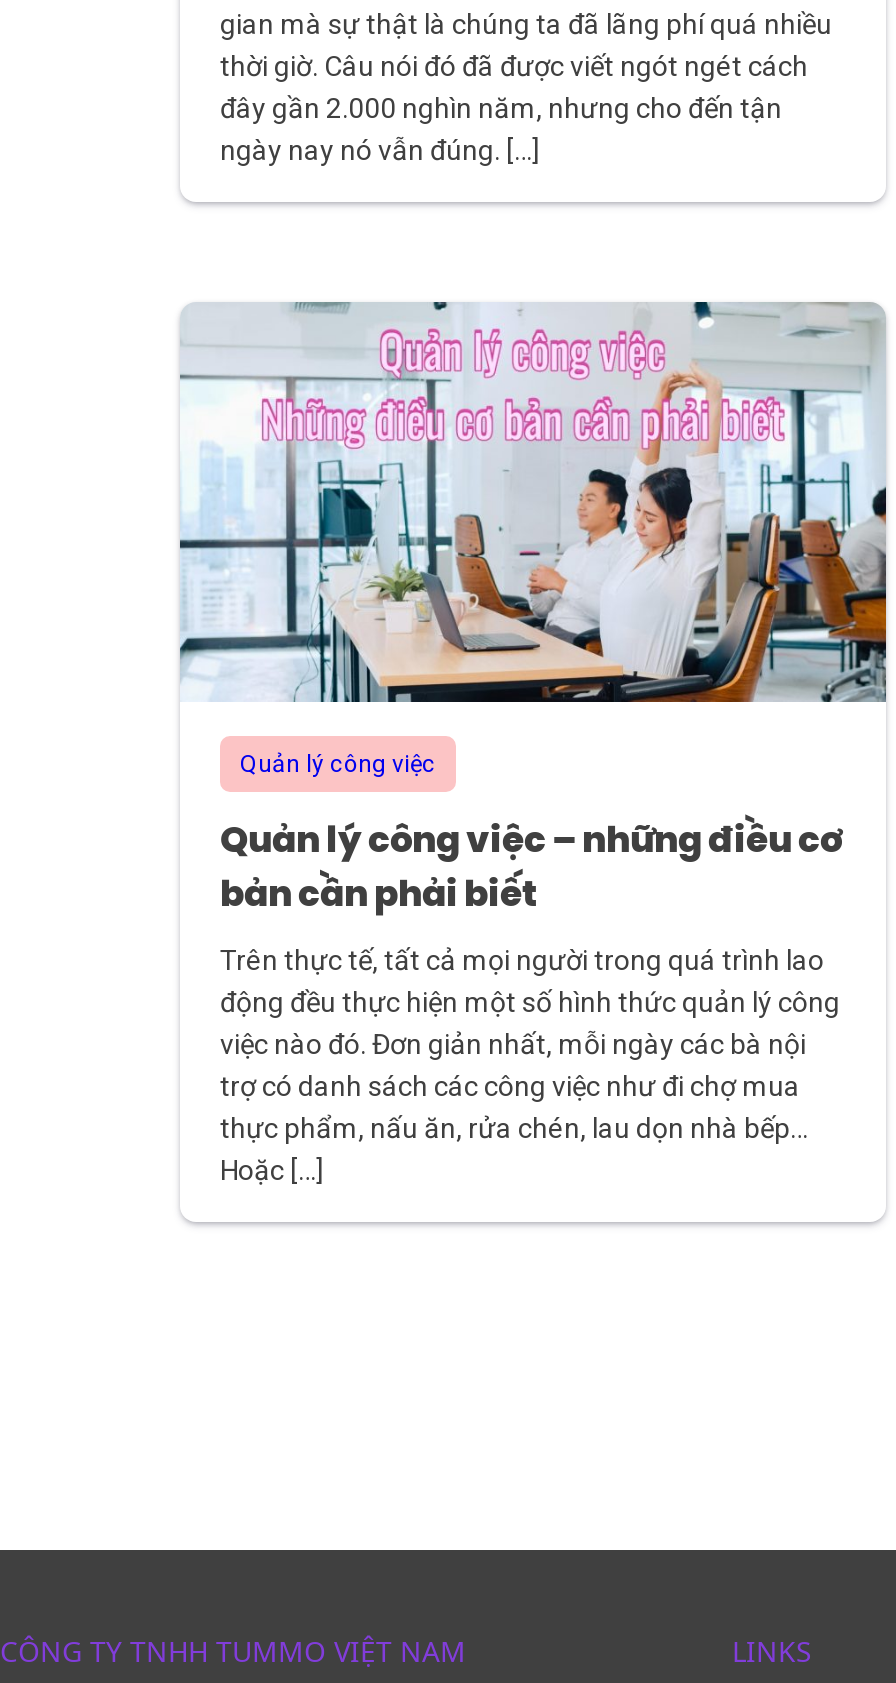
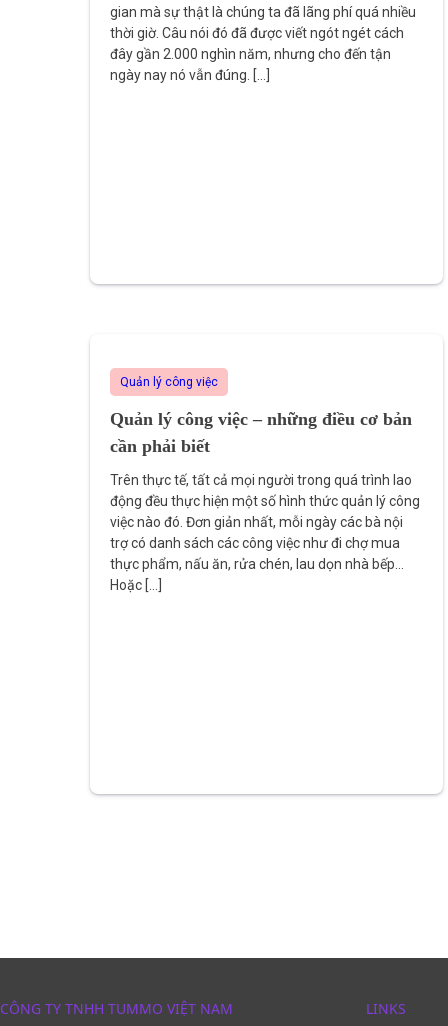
- [image]
